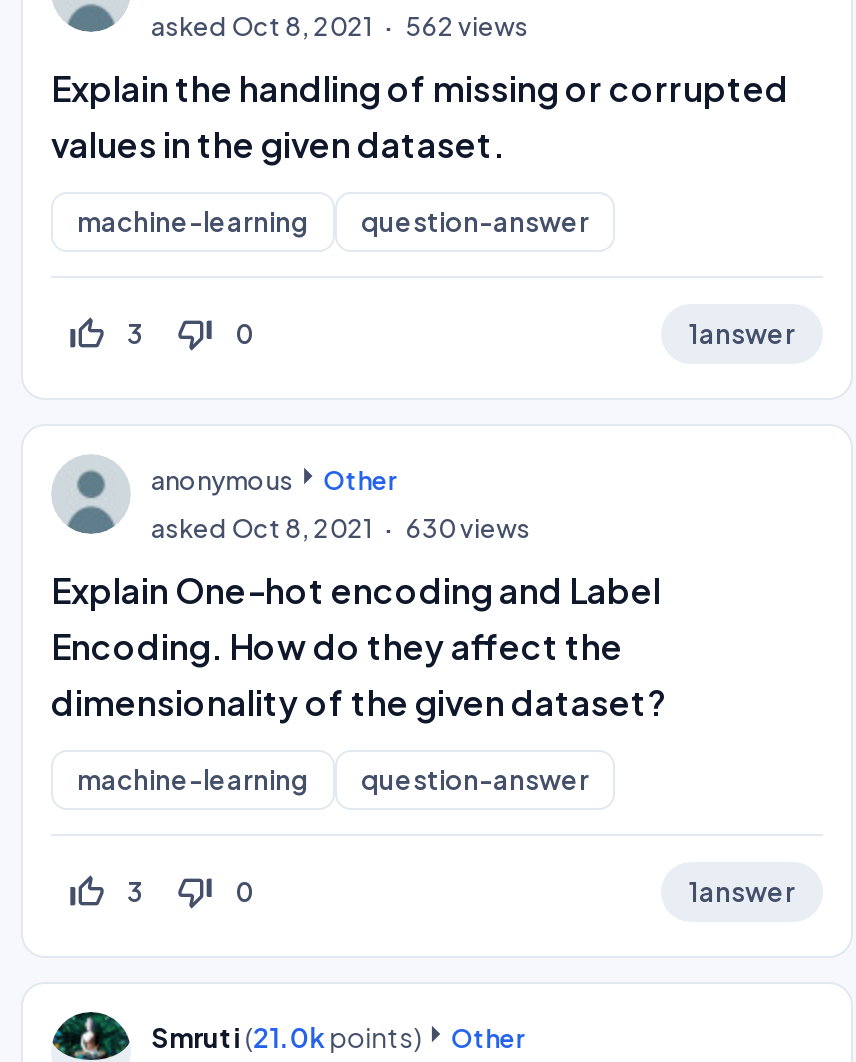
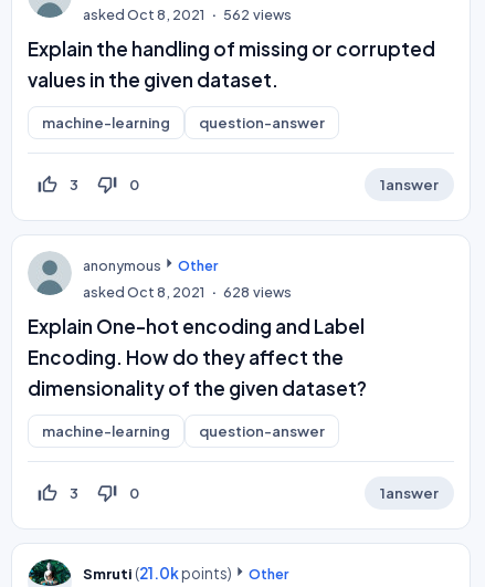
- asked Oct 8, 2021 630views
+ asked Oct 8, 2021 628views
